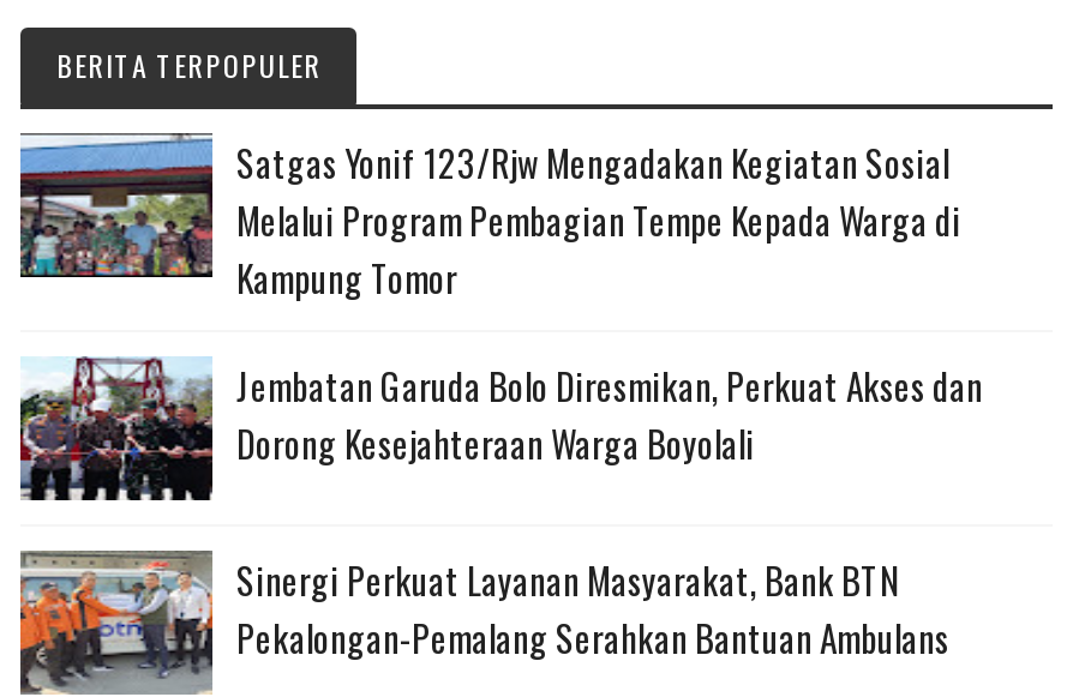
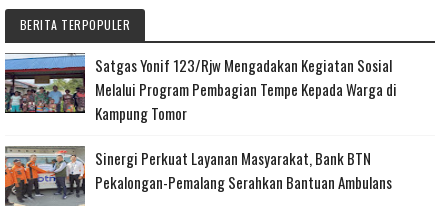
- [image]
- Jembatan Garuda Bolo Diresmikan, Perkuat Akses dan
- Dorong Kesejahteraan Warga Boyolali
